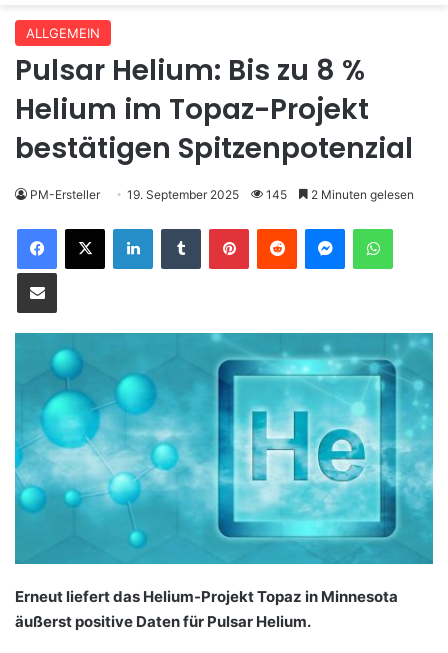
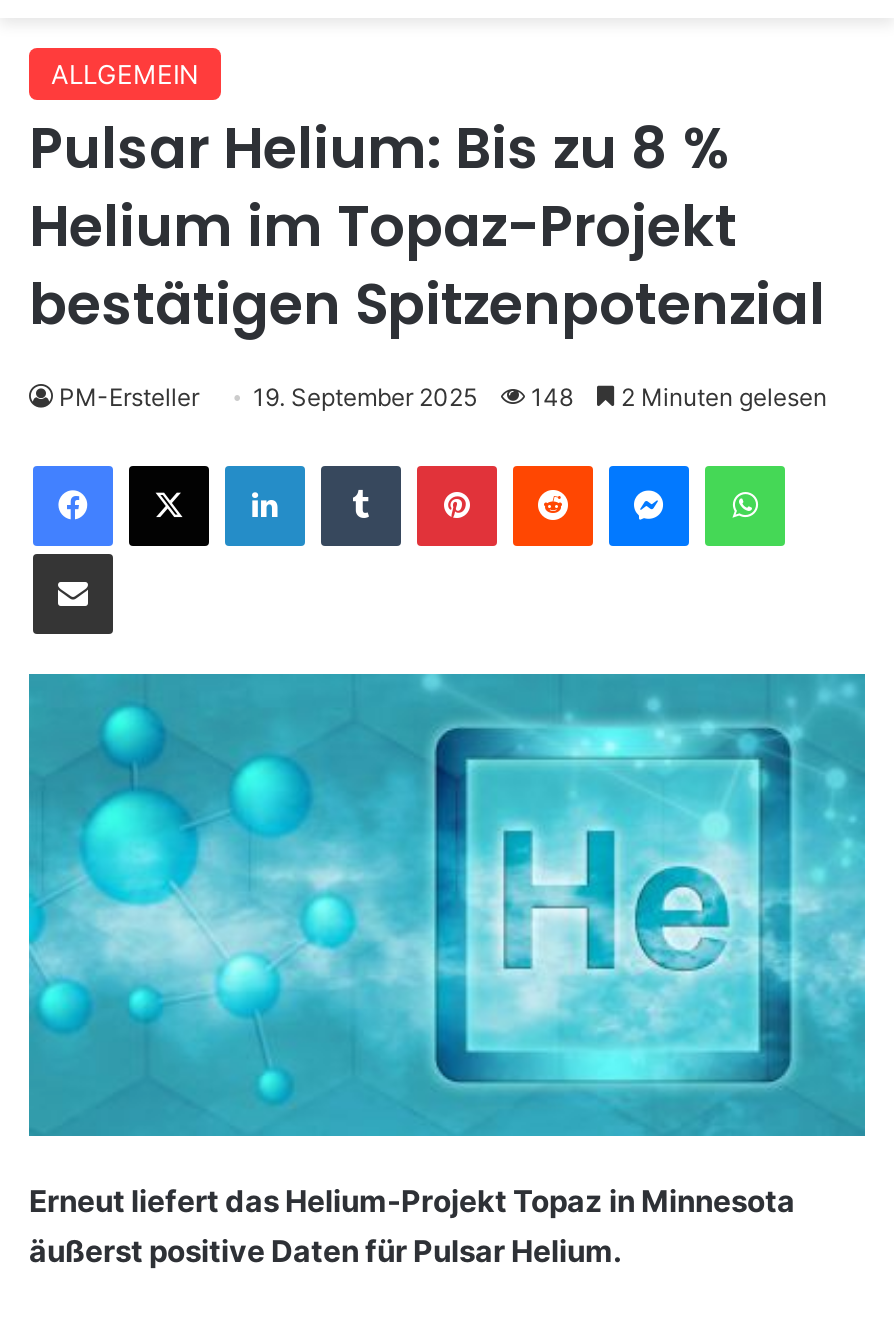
- PM-Ersteller 19. September 2025 145 2 Minuten gelesen
+ PM-Ersteller 19. September 2025 148 2 Minuten gelesen
